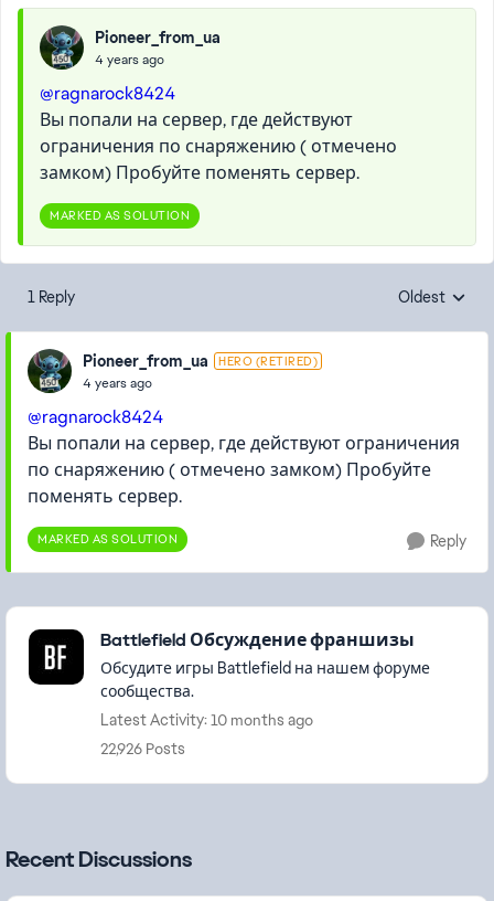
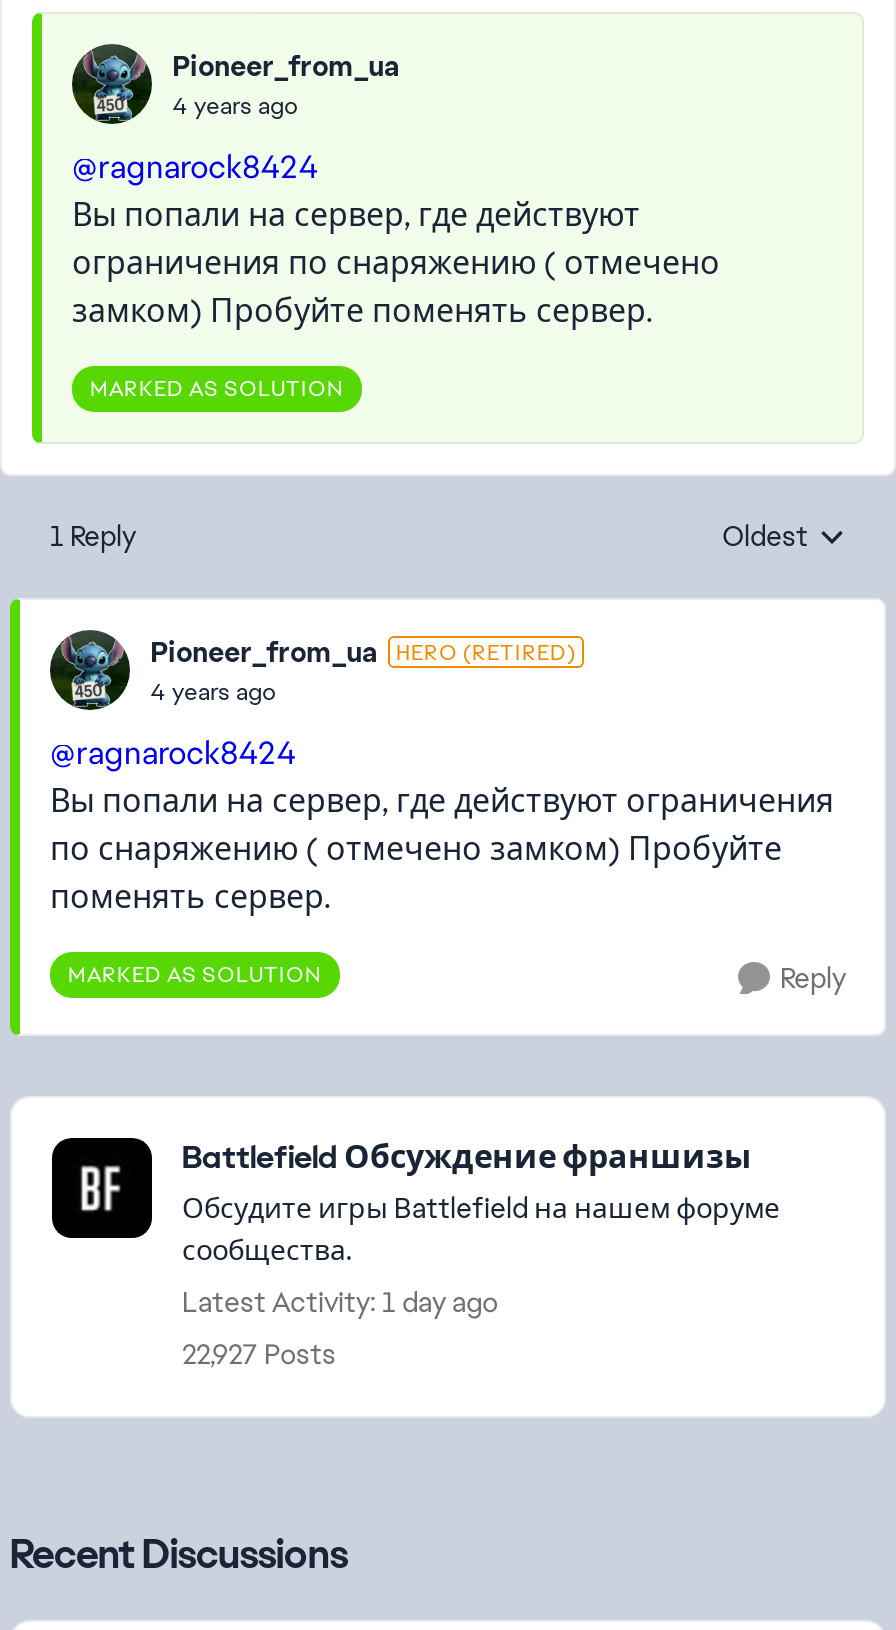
- Latest Activity: 10 months ago
+ Latest Activity: 1 day ago

- 22,926 Posts
+ 22,927 Posts
